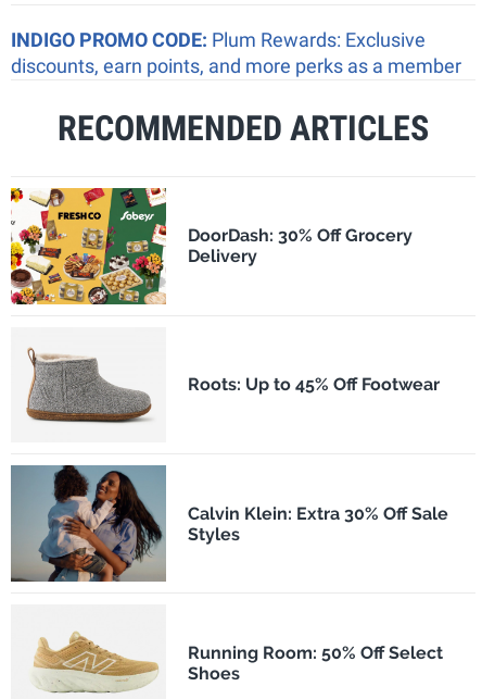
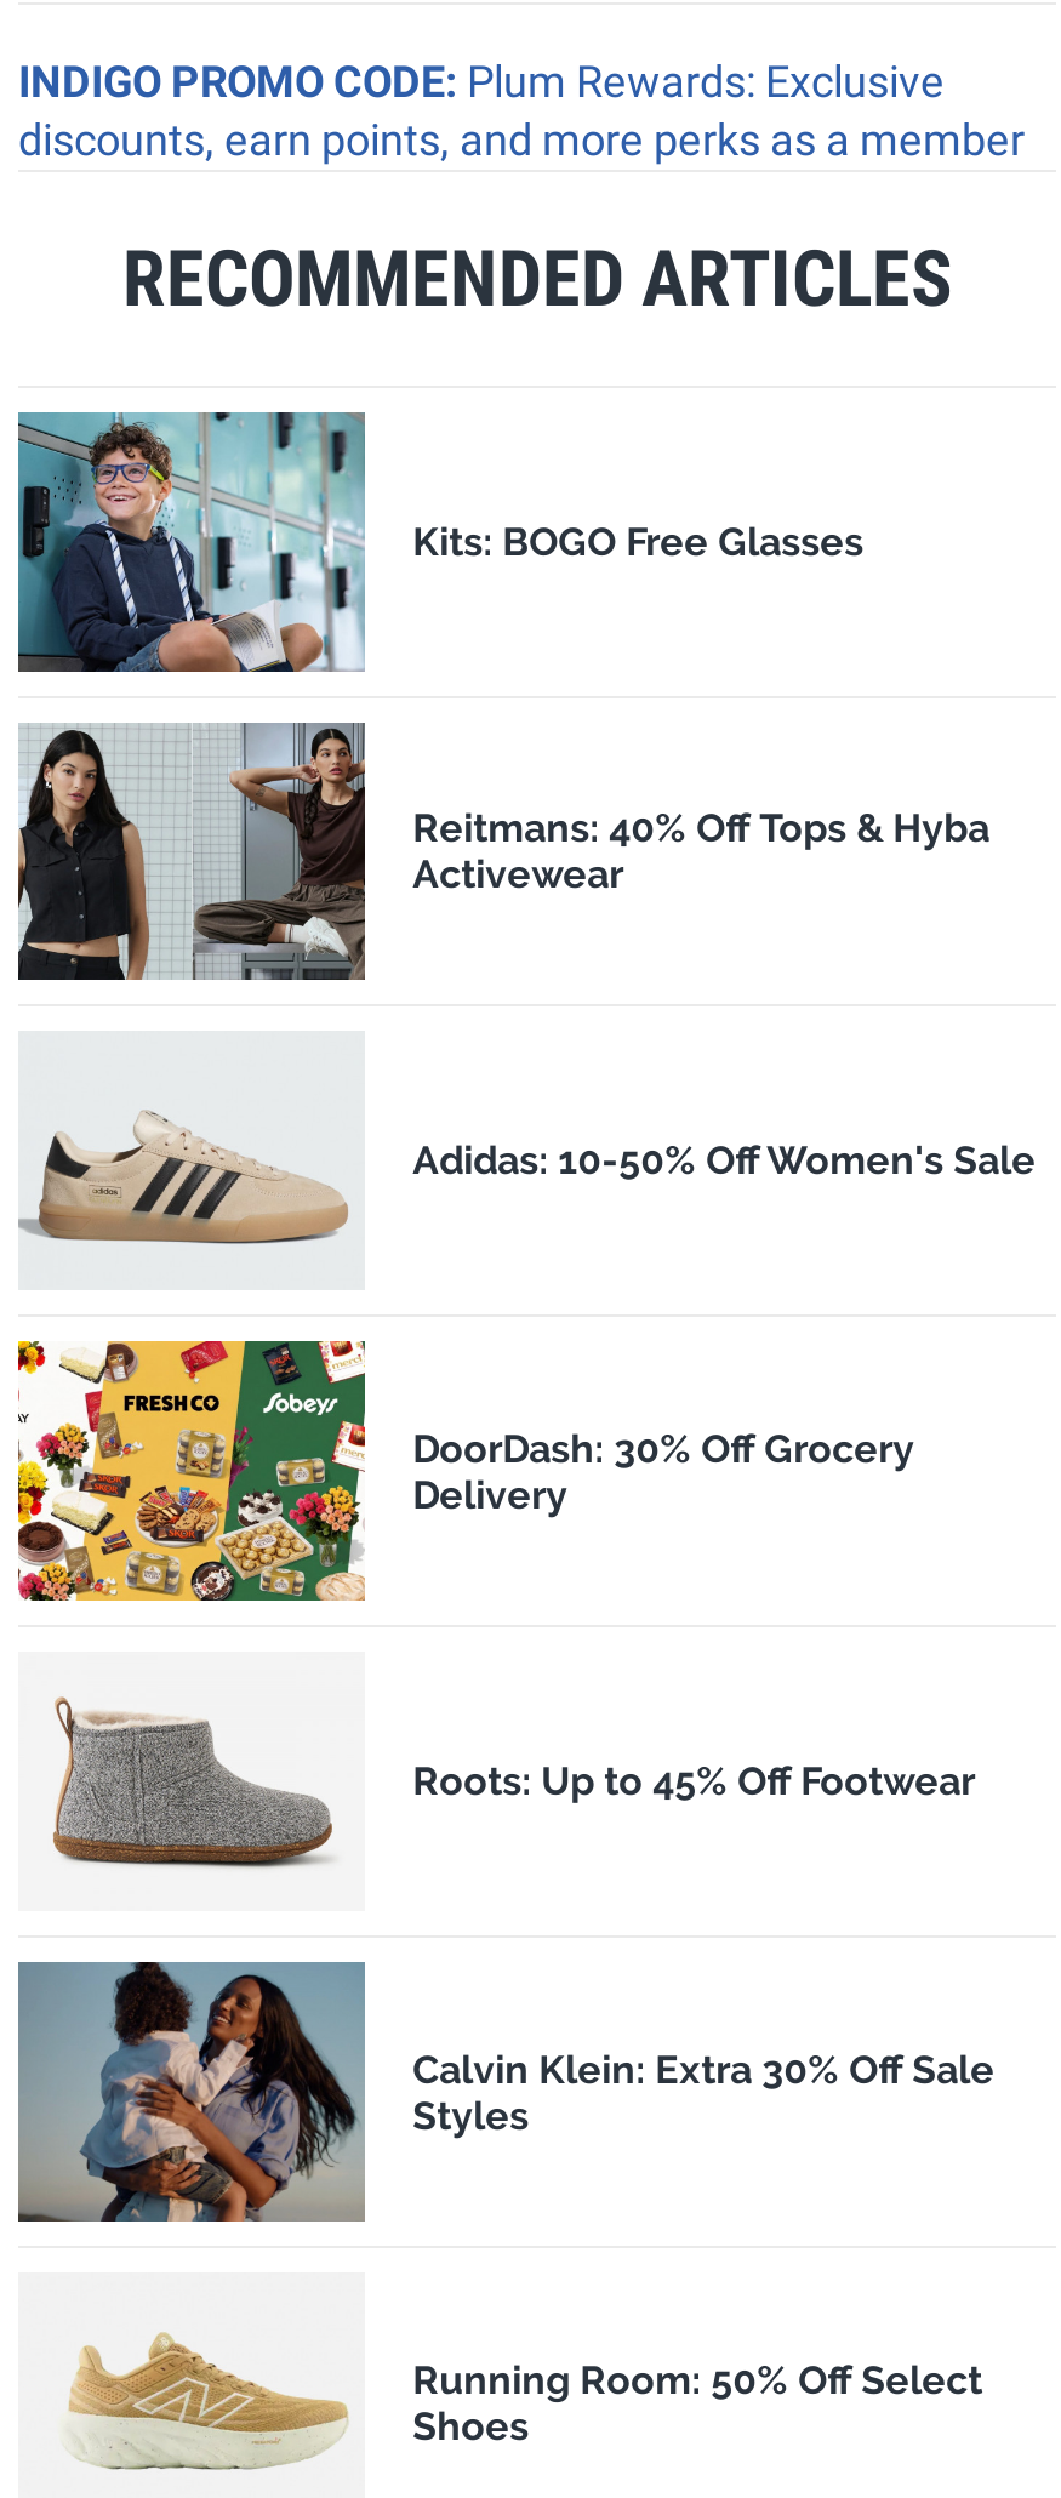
+ [image]
+ Kits: BOGO Free Glasses

+ [image]
+ Reitmans: 40% Off Tops & Hyba
+ Activewear

+ [image]
+ Adidas: 10-50% Off Women's Sale
